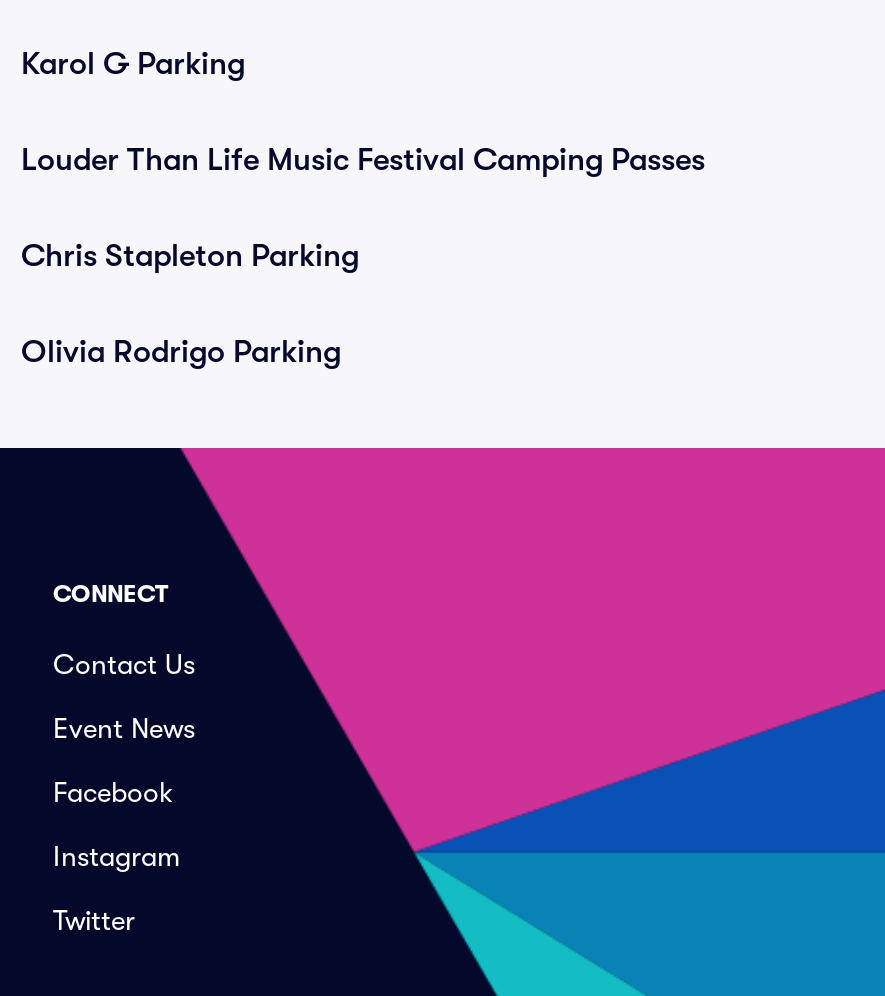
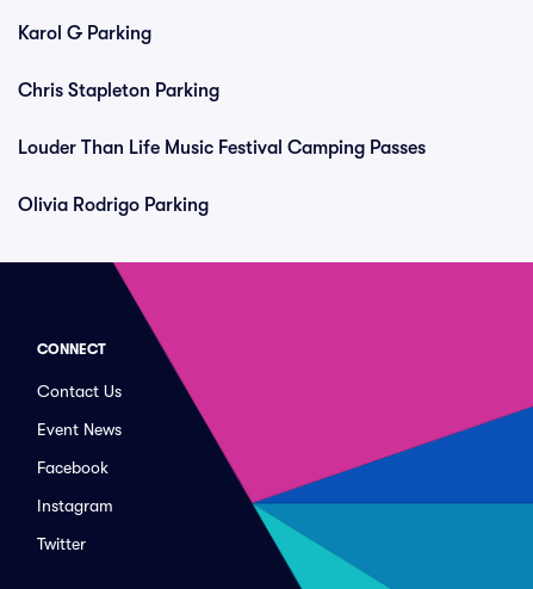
moved down: Louder Than Life Music Festival Camping Passes

moved up: Chris Stapleton Parking
